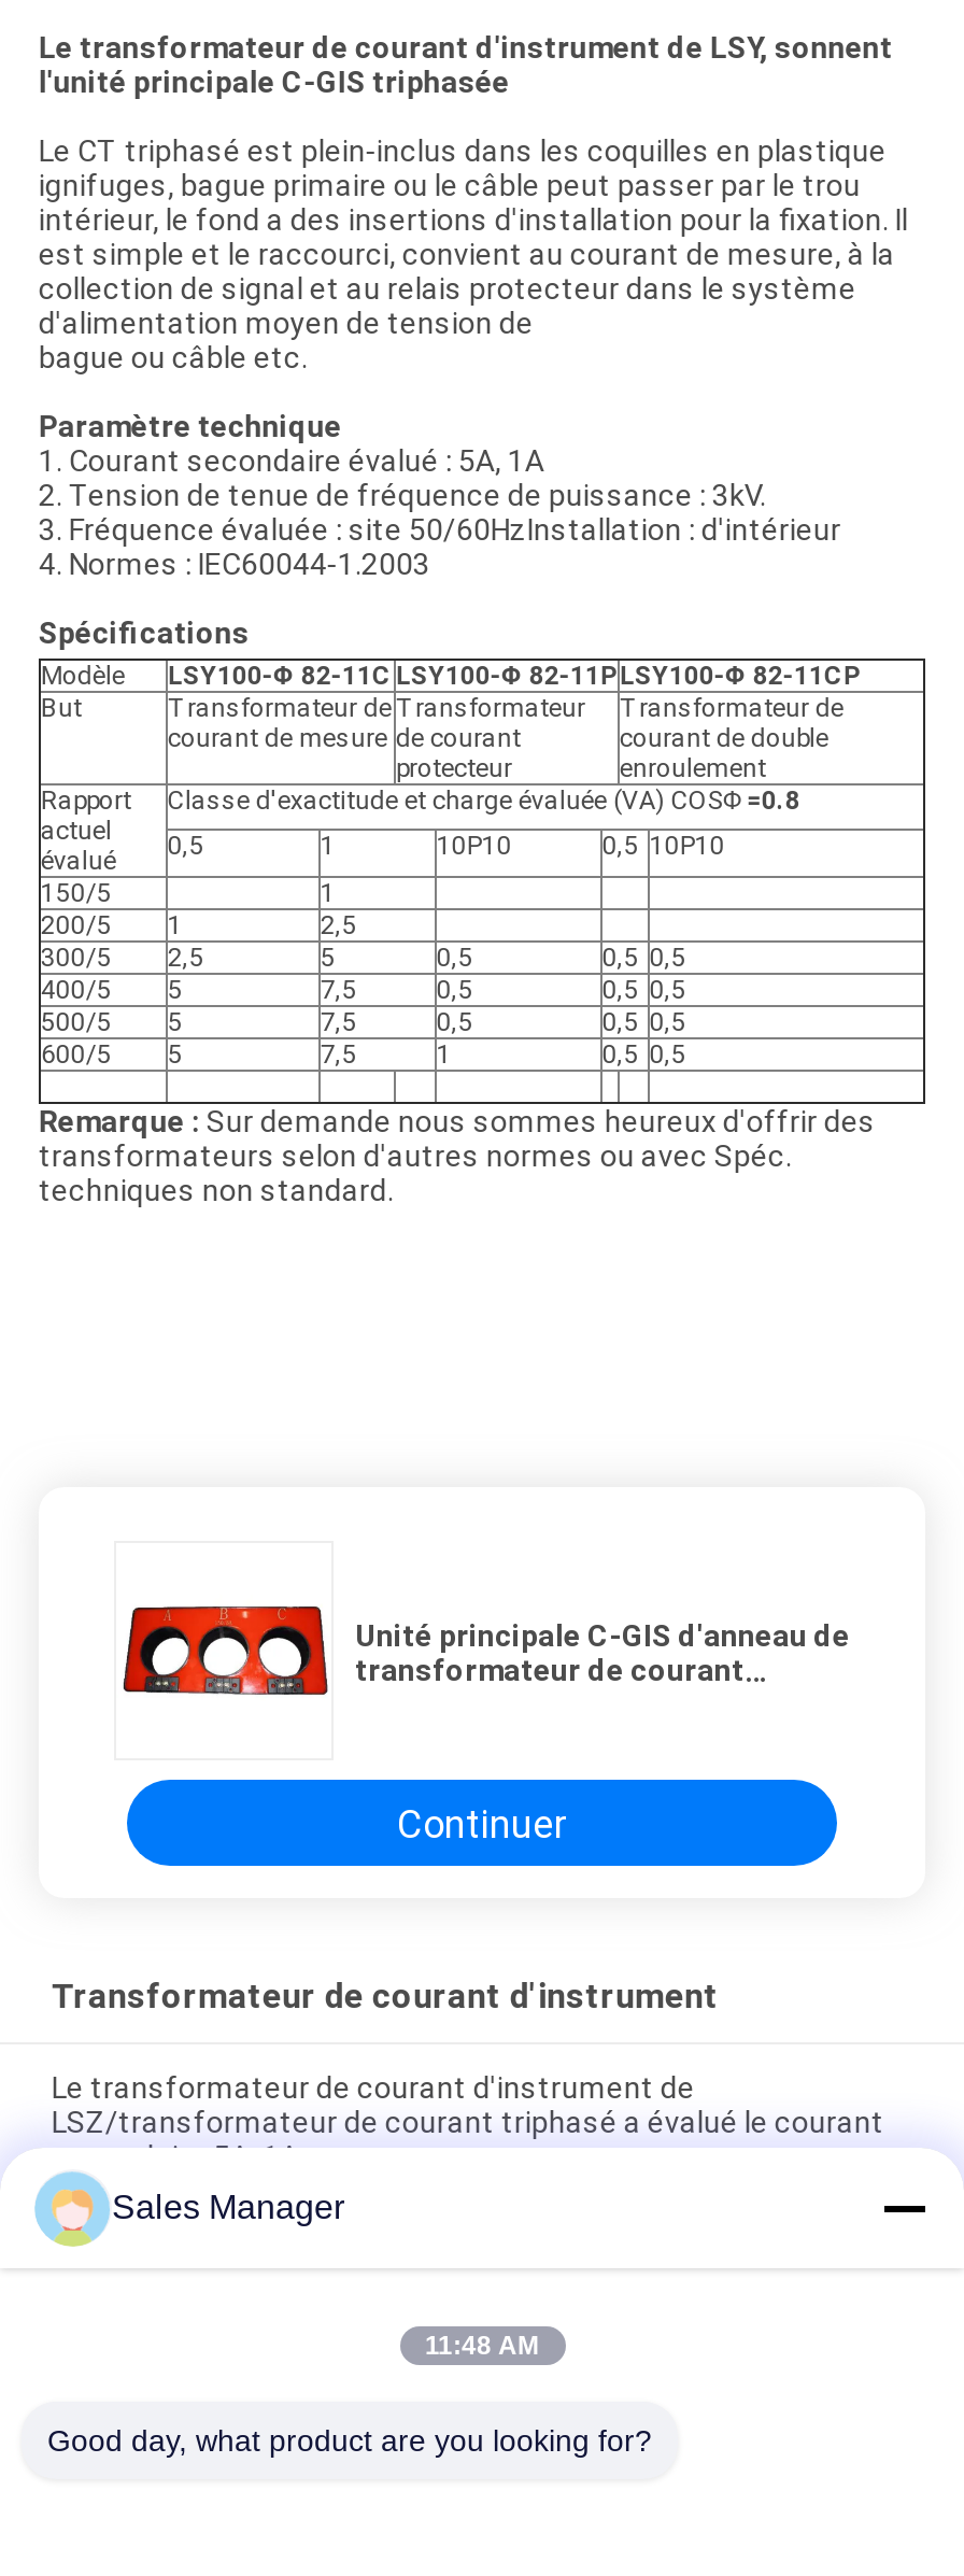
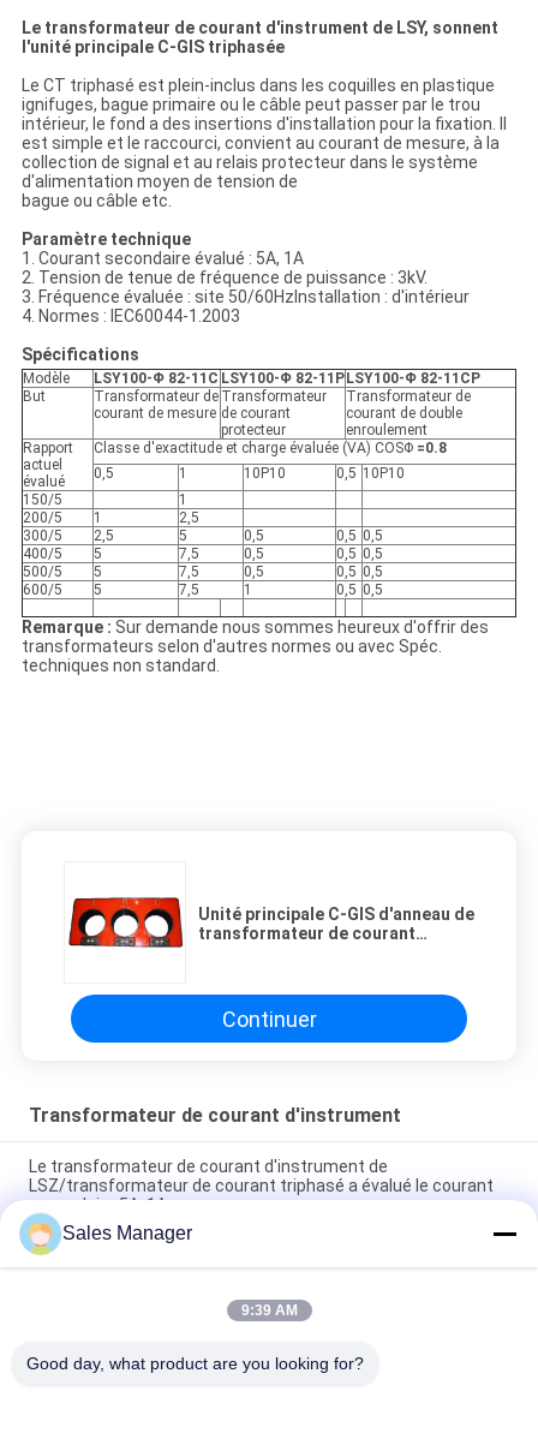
- 11:48 AM
+ 9:39 AM
